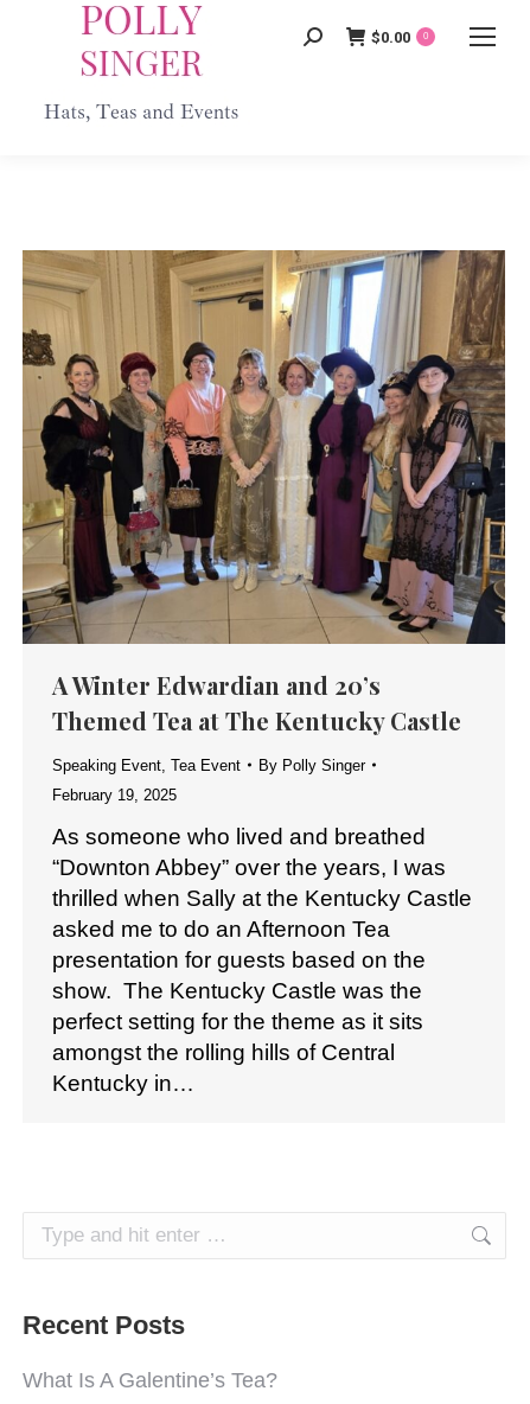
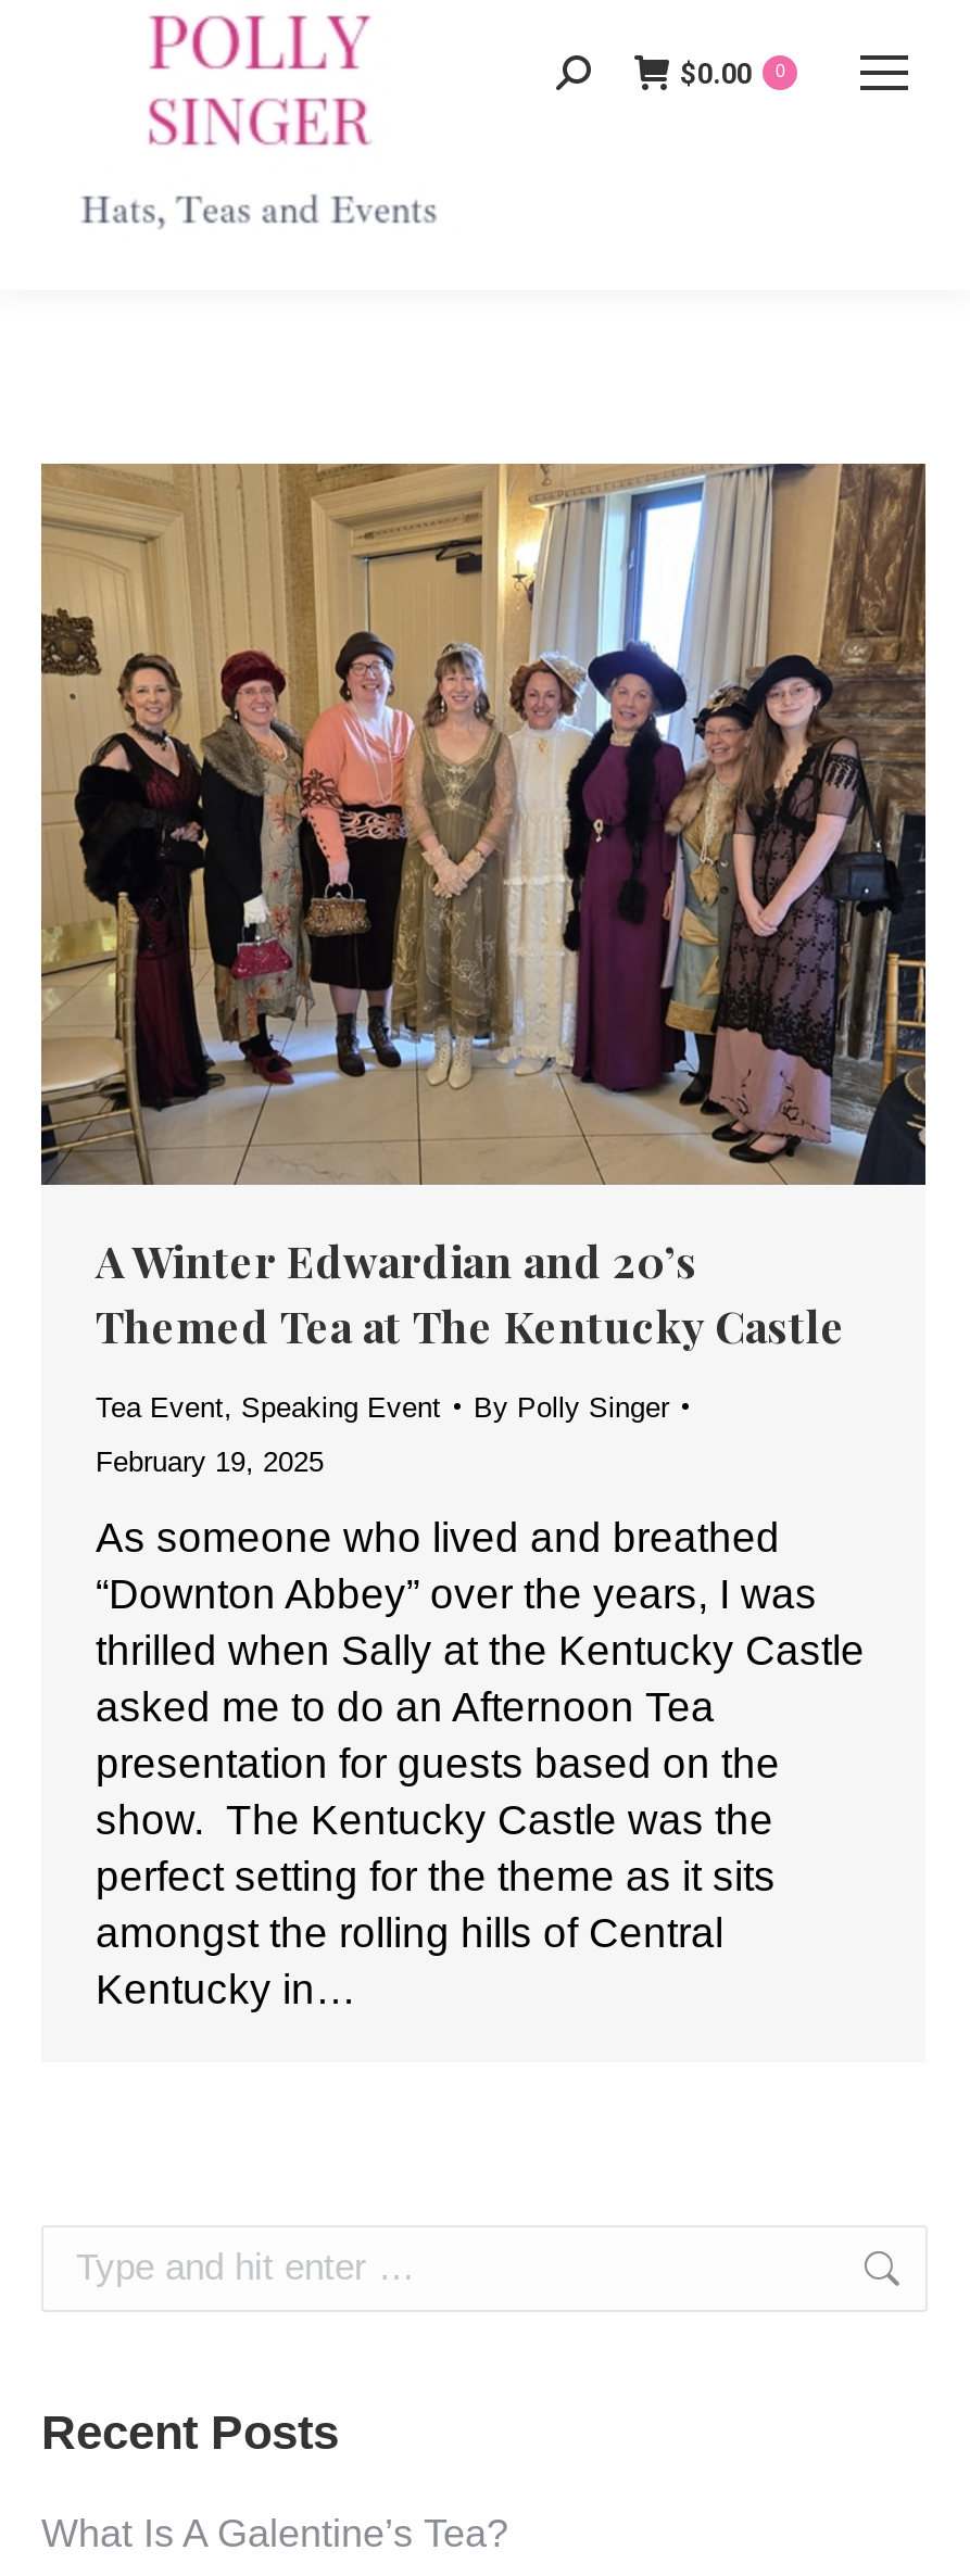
- Speaking Event, Tea Event
+ Tea Event, Speaking Event
